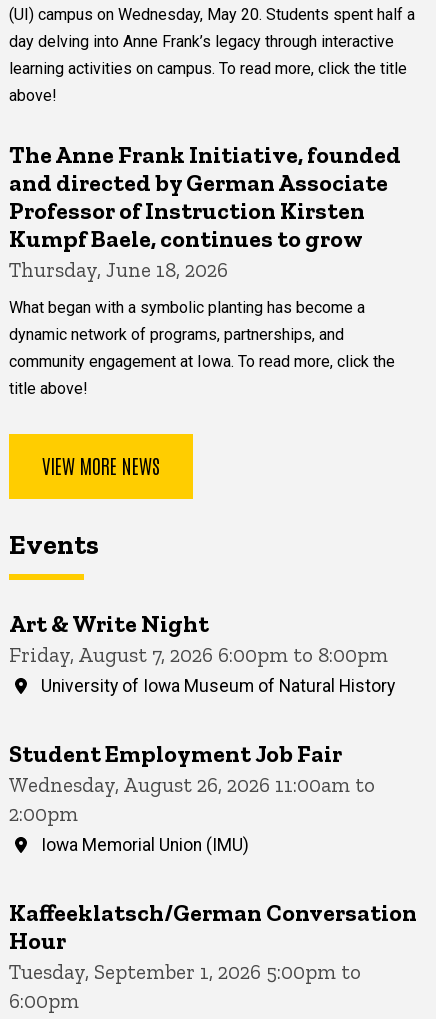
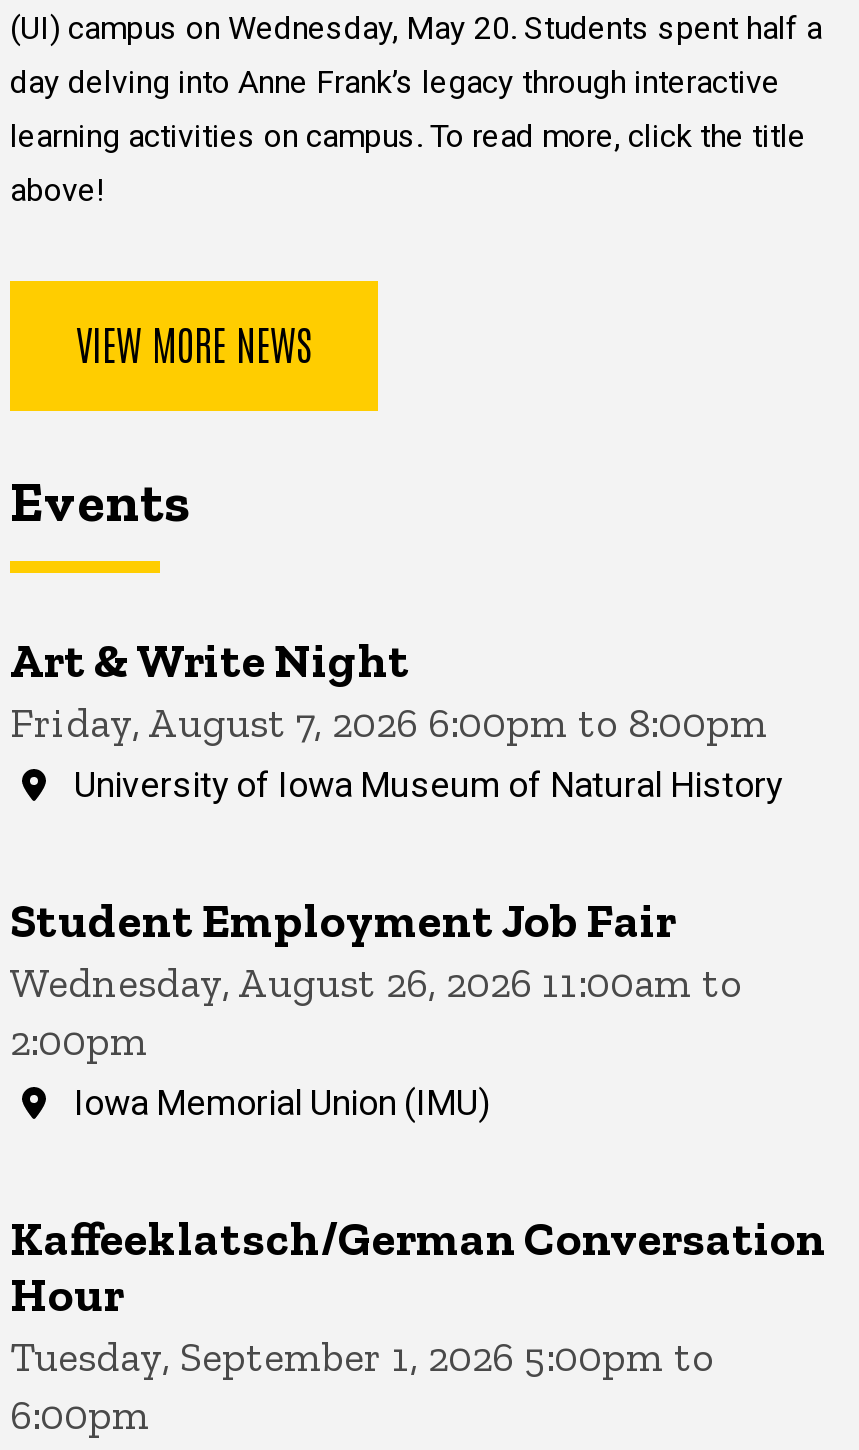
- The Anne Frank Initiative, founded
- and directed by German Associate
- Professor of Instruction Kirsten
- Kumpf Baele, continues to grow
- Thursday, June 18, 2026
- What began with a symbolic planting has become a
- dynamic network of programs, partnerships, and
- community engagement at Iowa. To read more, click the
- title above!
